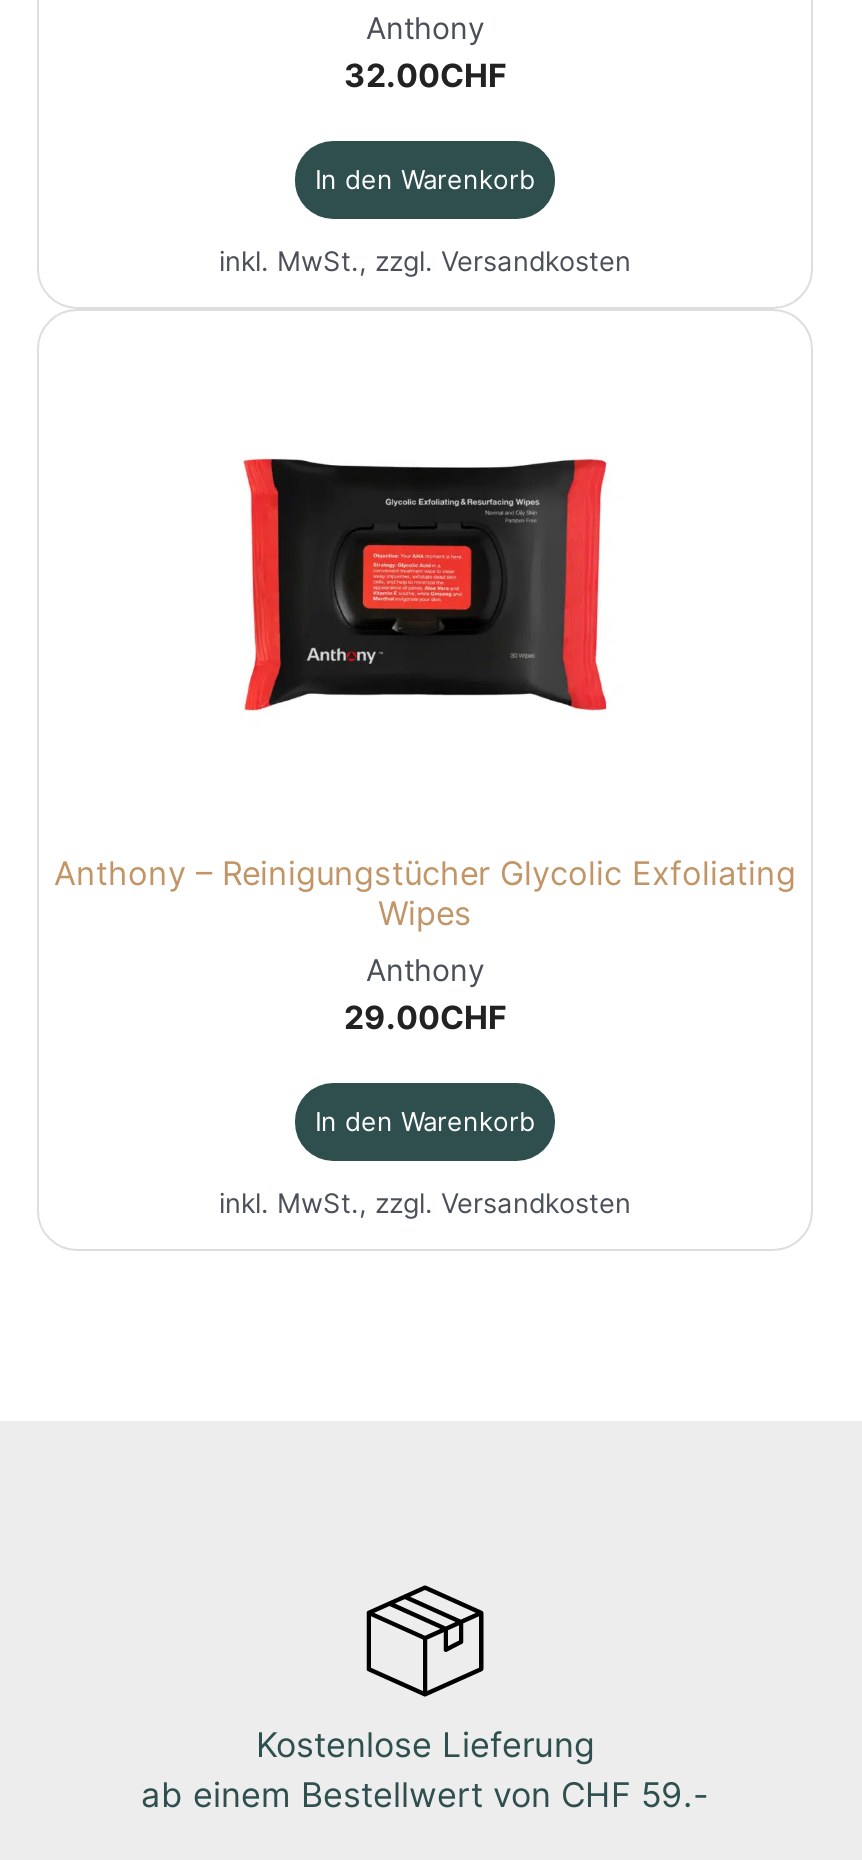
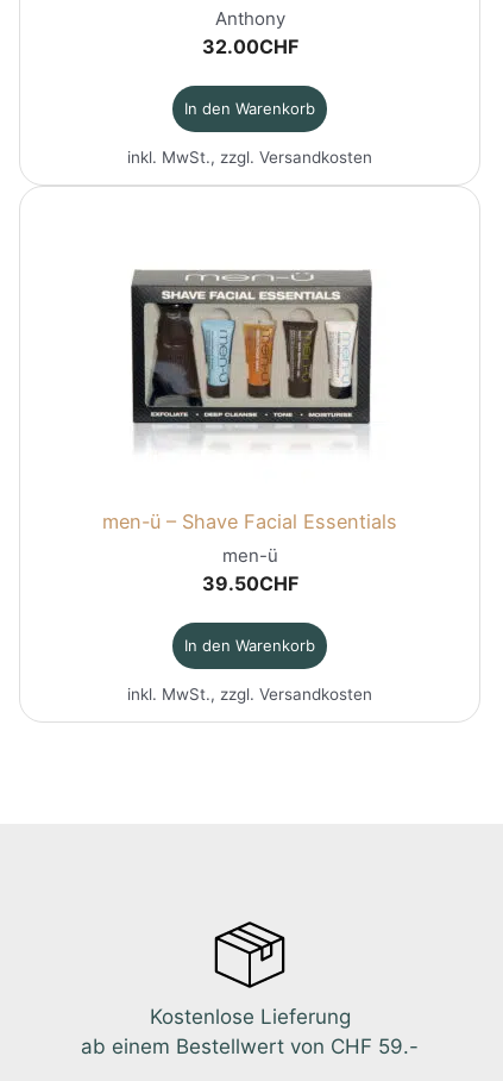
- [image]
+ [image]

- Anthony – Reinigungstücher Glycolic Exfoliating
- Wipes
- Anthony
- 29.00CHF
+ men-ü – Shave Facial Essentials
+ men-ü
+ 39.50CHF
